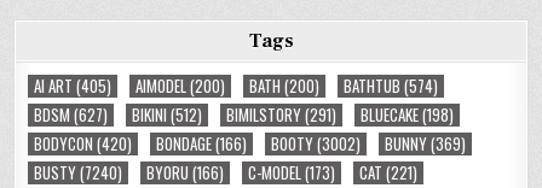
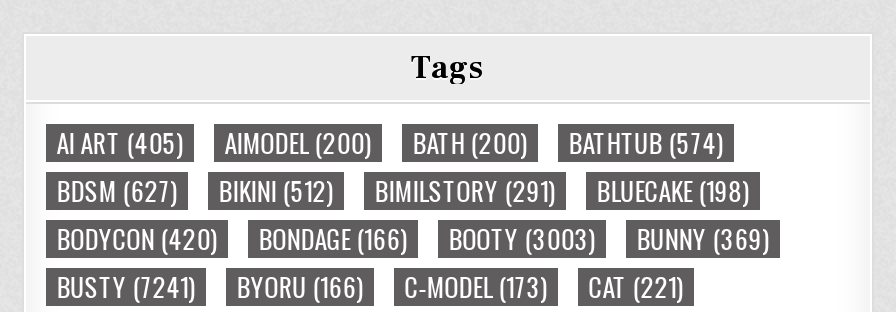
- BODYCON(420) BONDAGE(166) BOOTY(3002) BUNNY(369)
+ BODYCON(420) BONDAGE(166) BOOTY(3003) BUNNY(369)

- BUSTY(7240) BYORU(166) C-MODEL(173) CAT(221)
+ BUSTY(7241) BYORU(166) C-MODEL(173) CAT(221)
